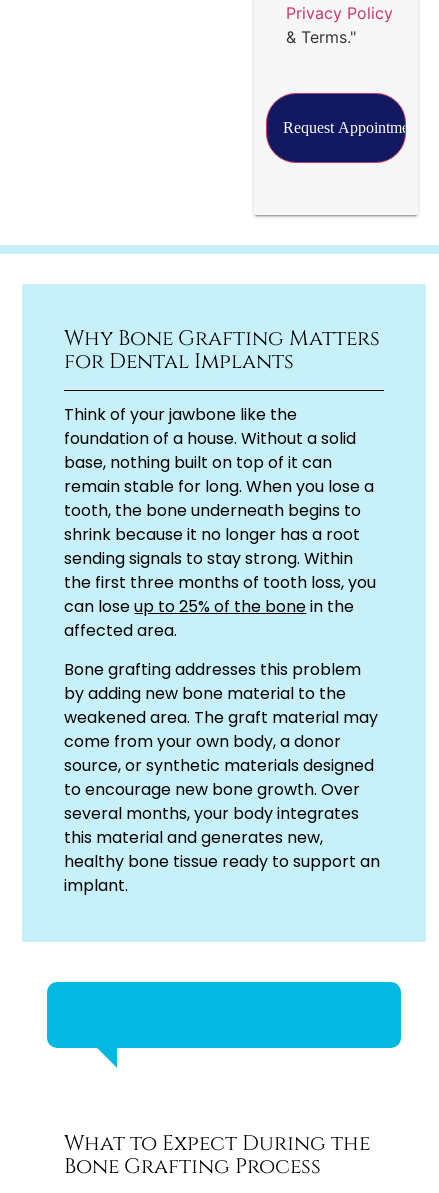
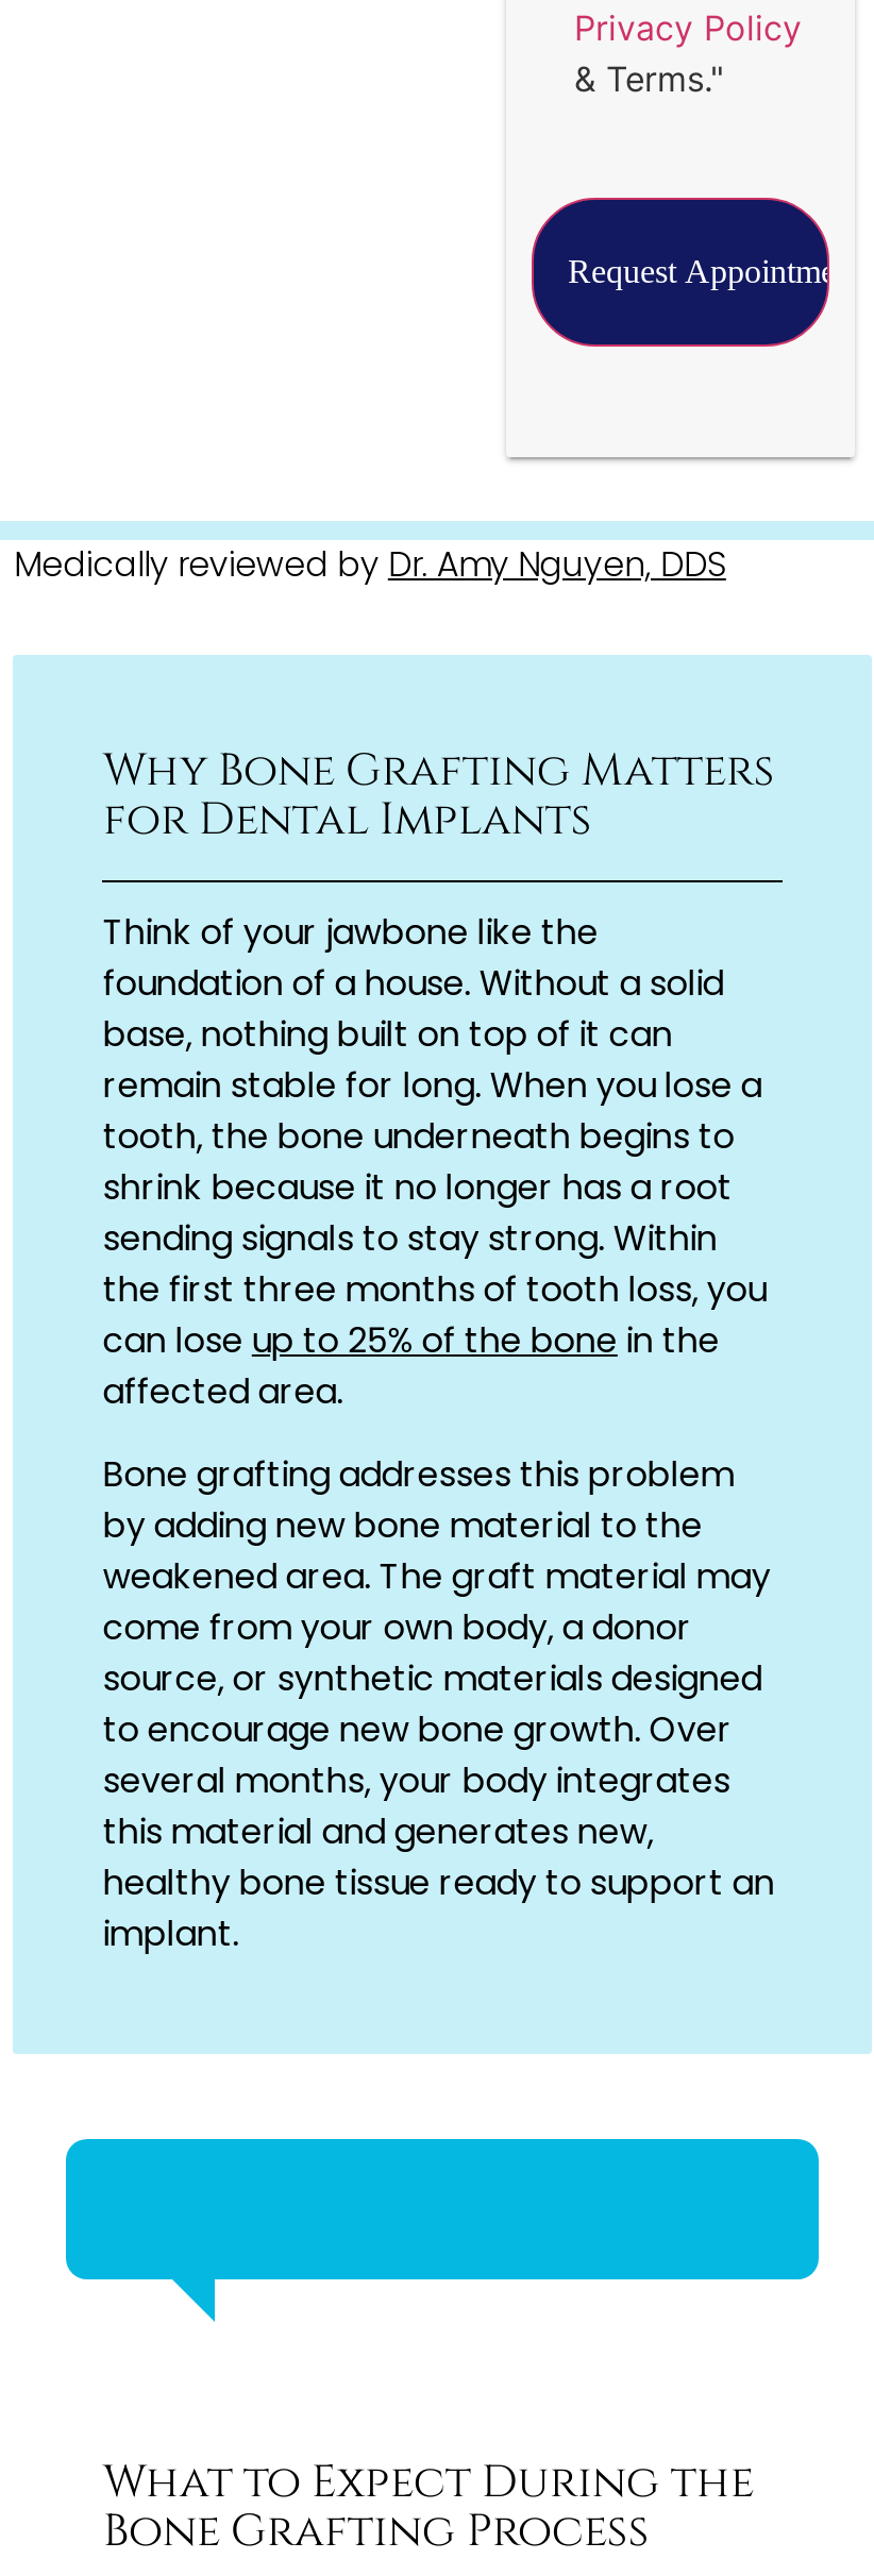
+ Medically reviewed by Dr. Amy Nguyen, DDS
